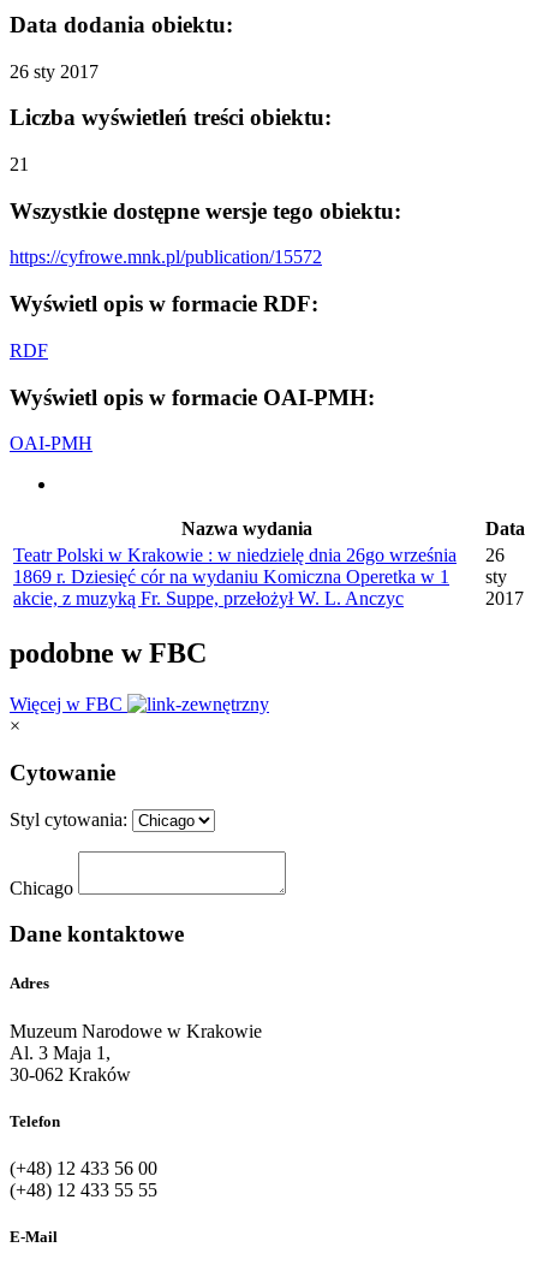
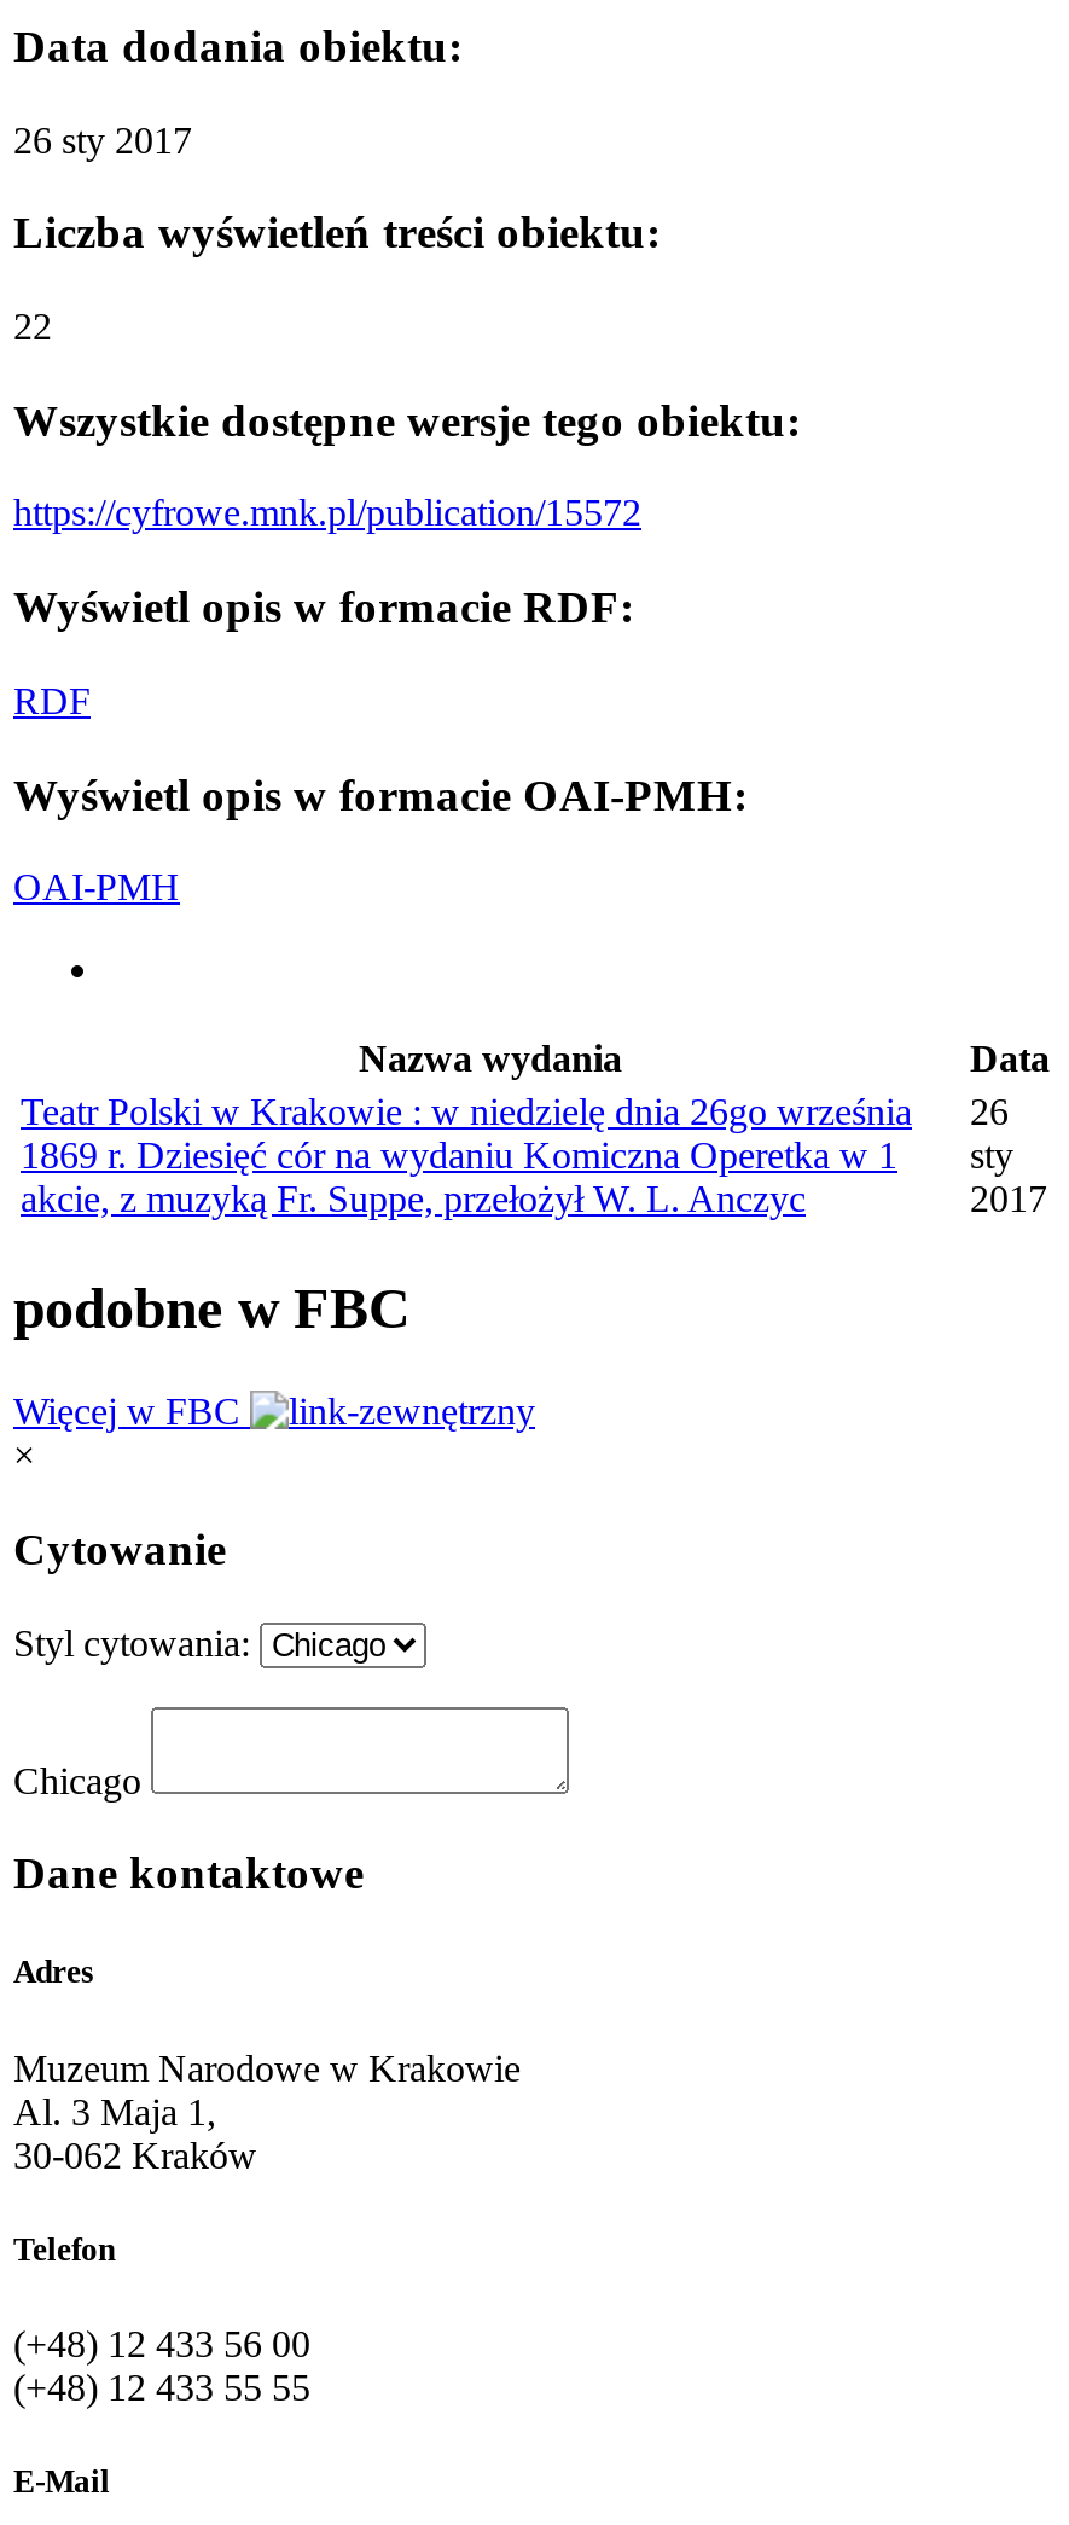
- 21
+ 22
